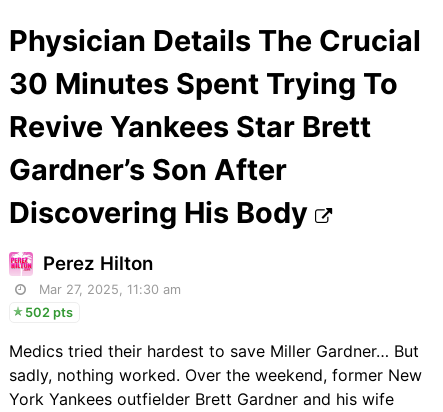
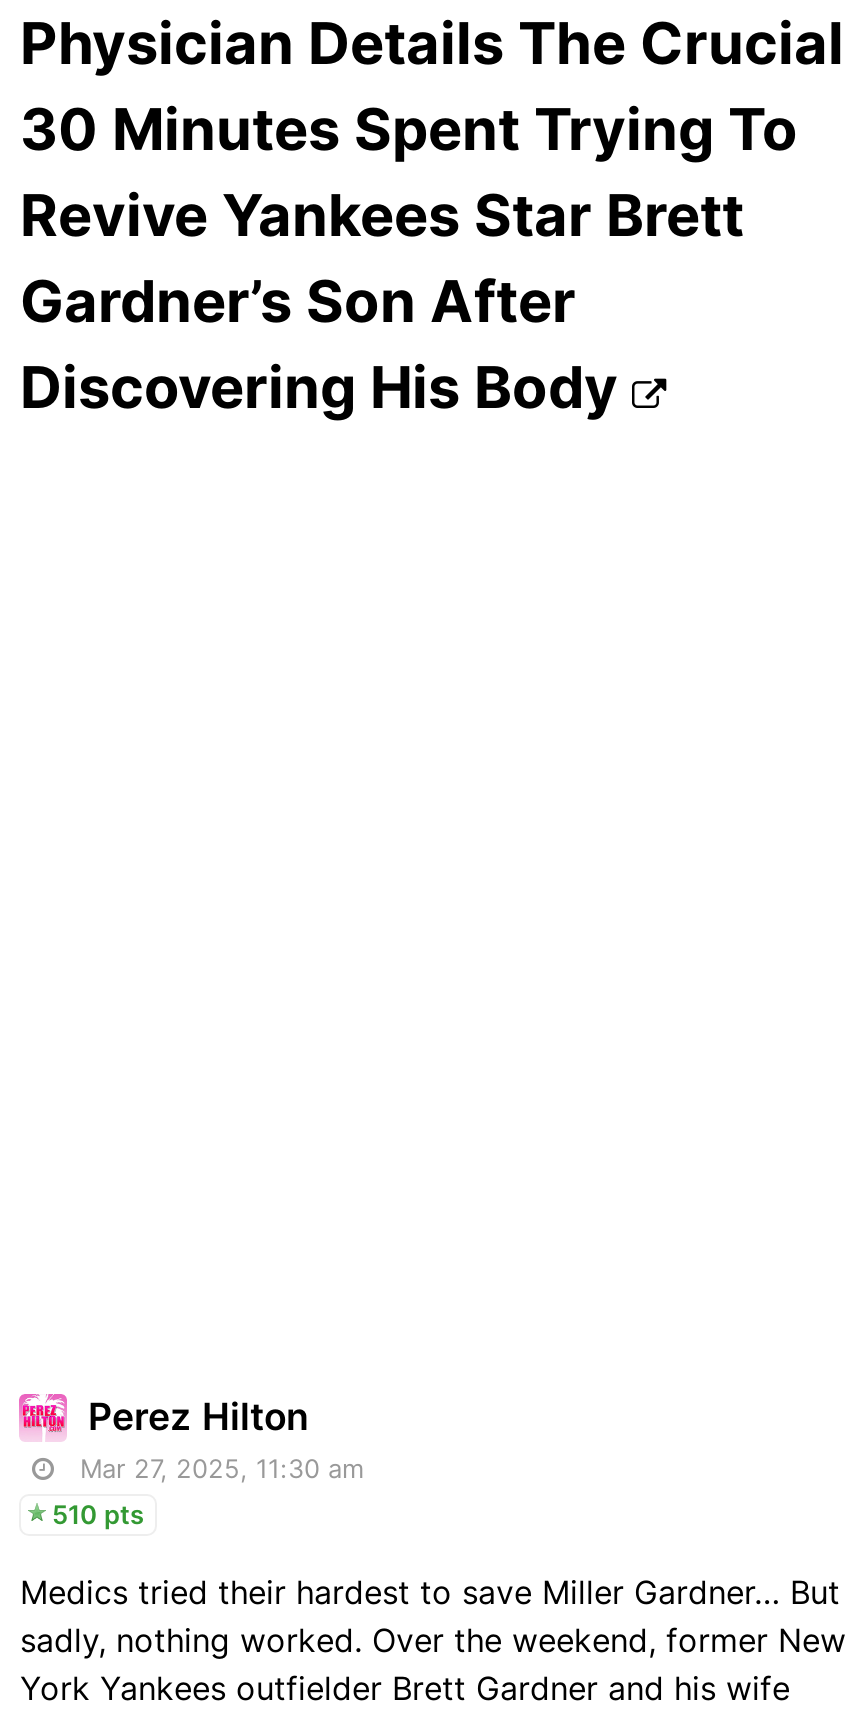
- 502 pts
+ 510 pts
